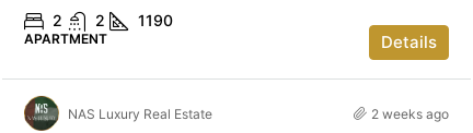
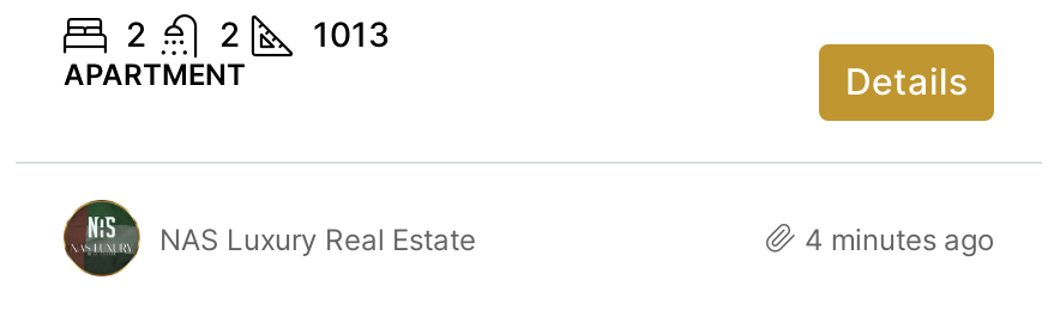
- 2 2 1190
+ 2 2 1013

- 2 weeks ago
+ 4 minutes ago
